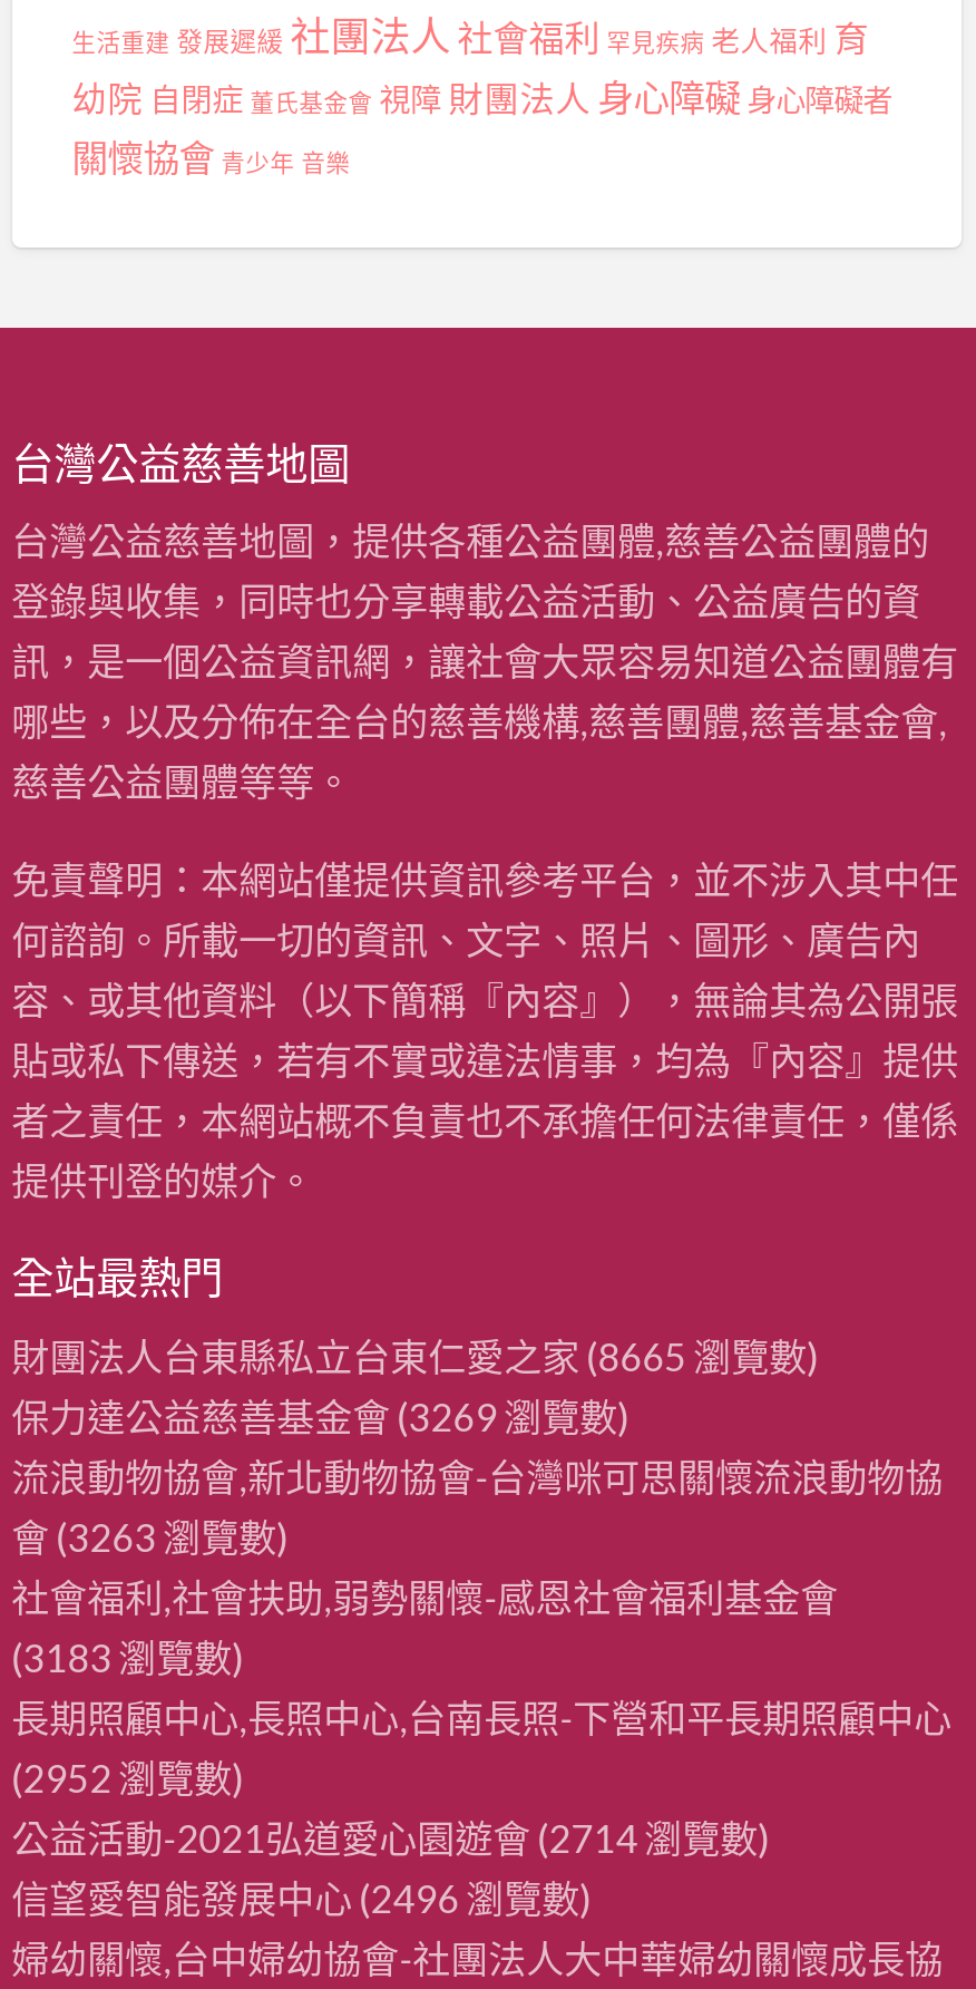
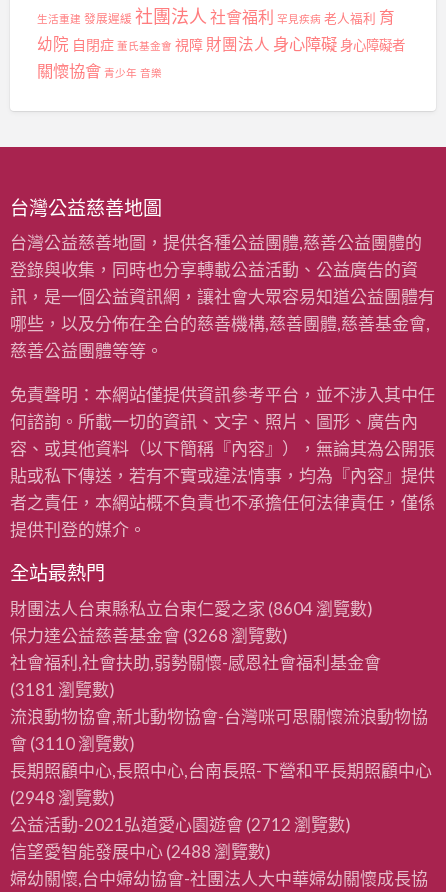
- 財團法人台東縣私立台東仁愛之家(8665 瀏覽數)
- 保力達公益慈善基金會(3269 瀏覽數)
- 會(3263 瀏覽數)
+ 財團法人台東縣私立台東仁愛之家(8604 瀏覽數)
+ 保力達公益慈善基金會(3268 瀏覽數)

moved down: 流浪動物協會,新北動物協會-台灣咪可思關懷流浪動物協

moved up: 社會福利,社會扶助,弱勢關懷-感恩社會福利基金會

- (3183 瀏覽數)
+ (3181 瀏覽數)
+ 會(3110 瀏覽數)

- (2952 瀏覽數)
+ (2948 瀏覽數)

- 公益活動-2021弘道愛心園遊會(2714 瀏覽數)
+ 公益活動-2021弘道愛心園遊會(2712 瀏覽數)

- 信望愛智能發展中心(2496 瀏覽數)
+ 信望愛智能發展中心(2488 瀏覽數)
